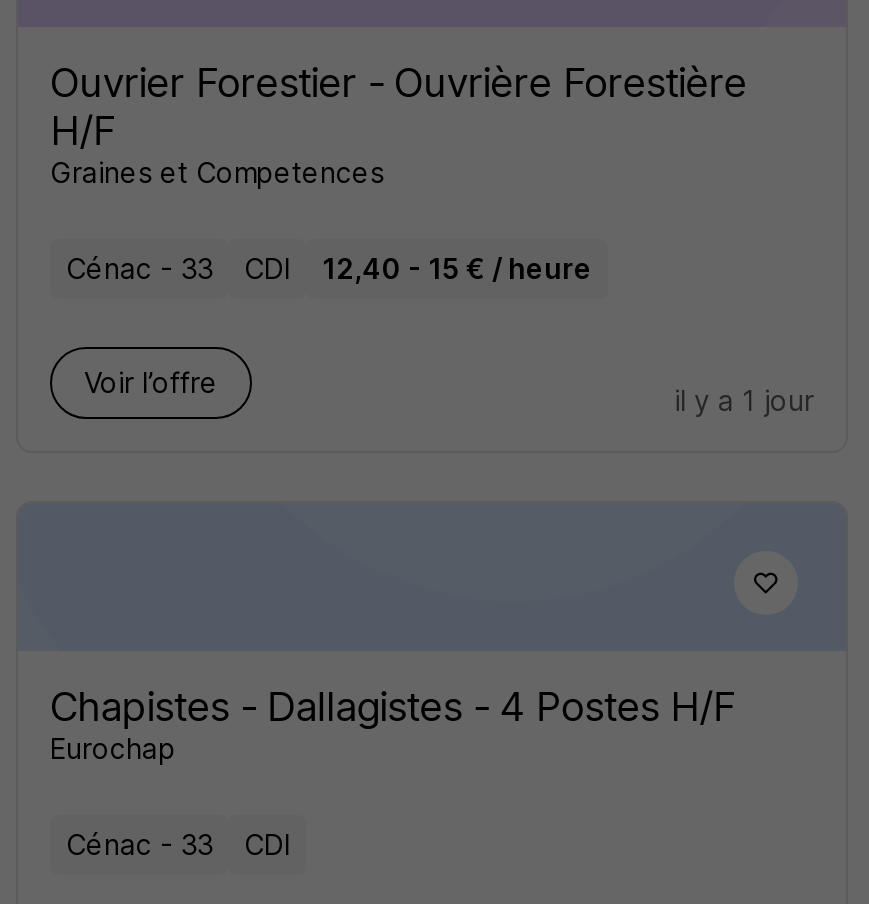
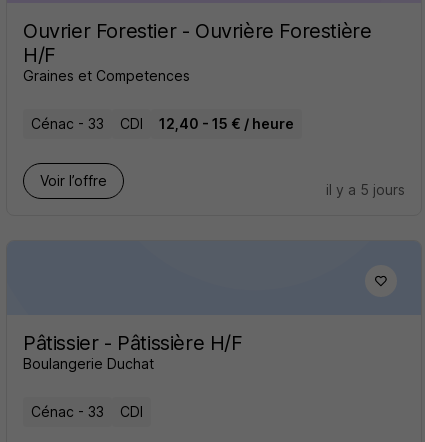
- il y a 1 jour
+ il y a 5 jours

- Chapistes - Dallagistes - 4 Postes H/F
- Eurochap
+ Pâtissier - Pâtissière H/F
+ Boulangerie Duchat
